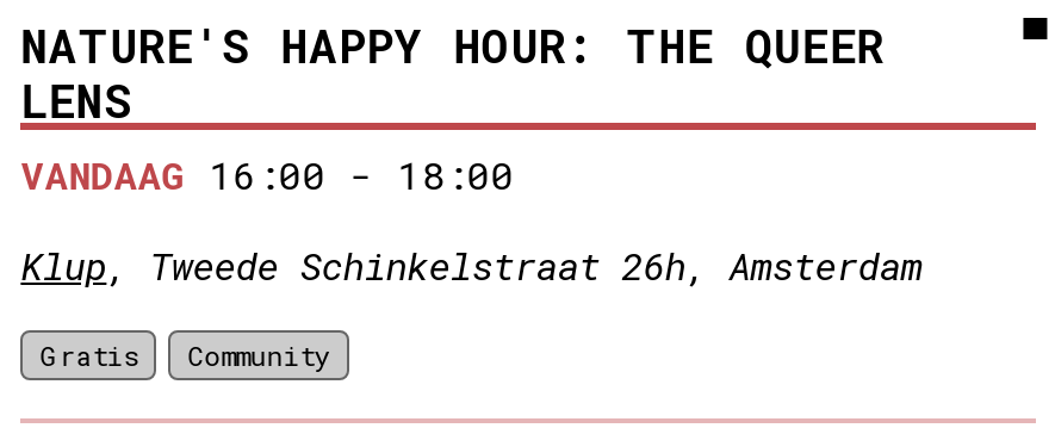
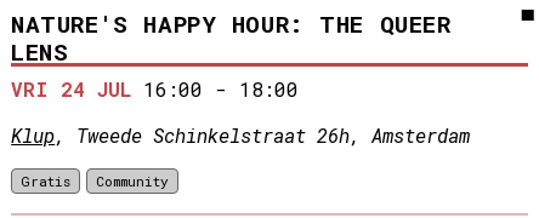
- VANDAAG 16:00 - 18:00
+ VRI 24 JUL 16:00 - 18:00
